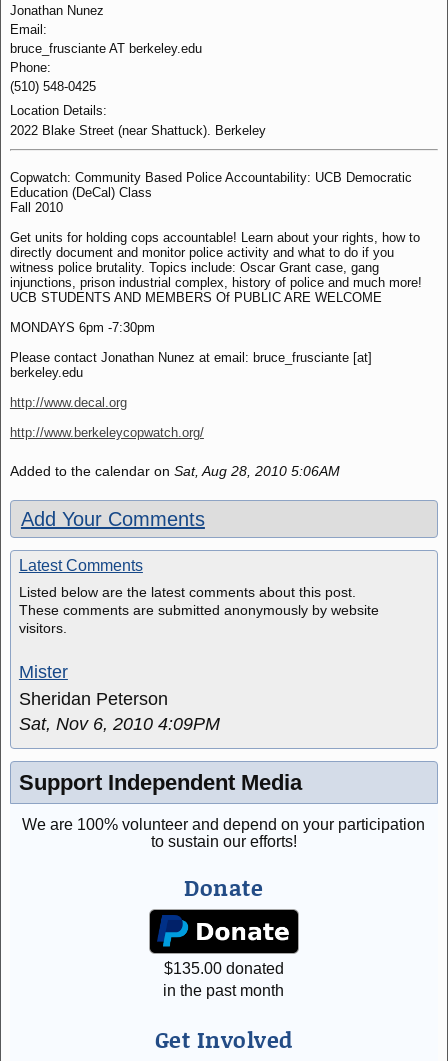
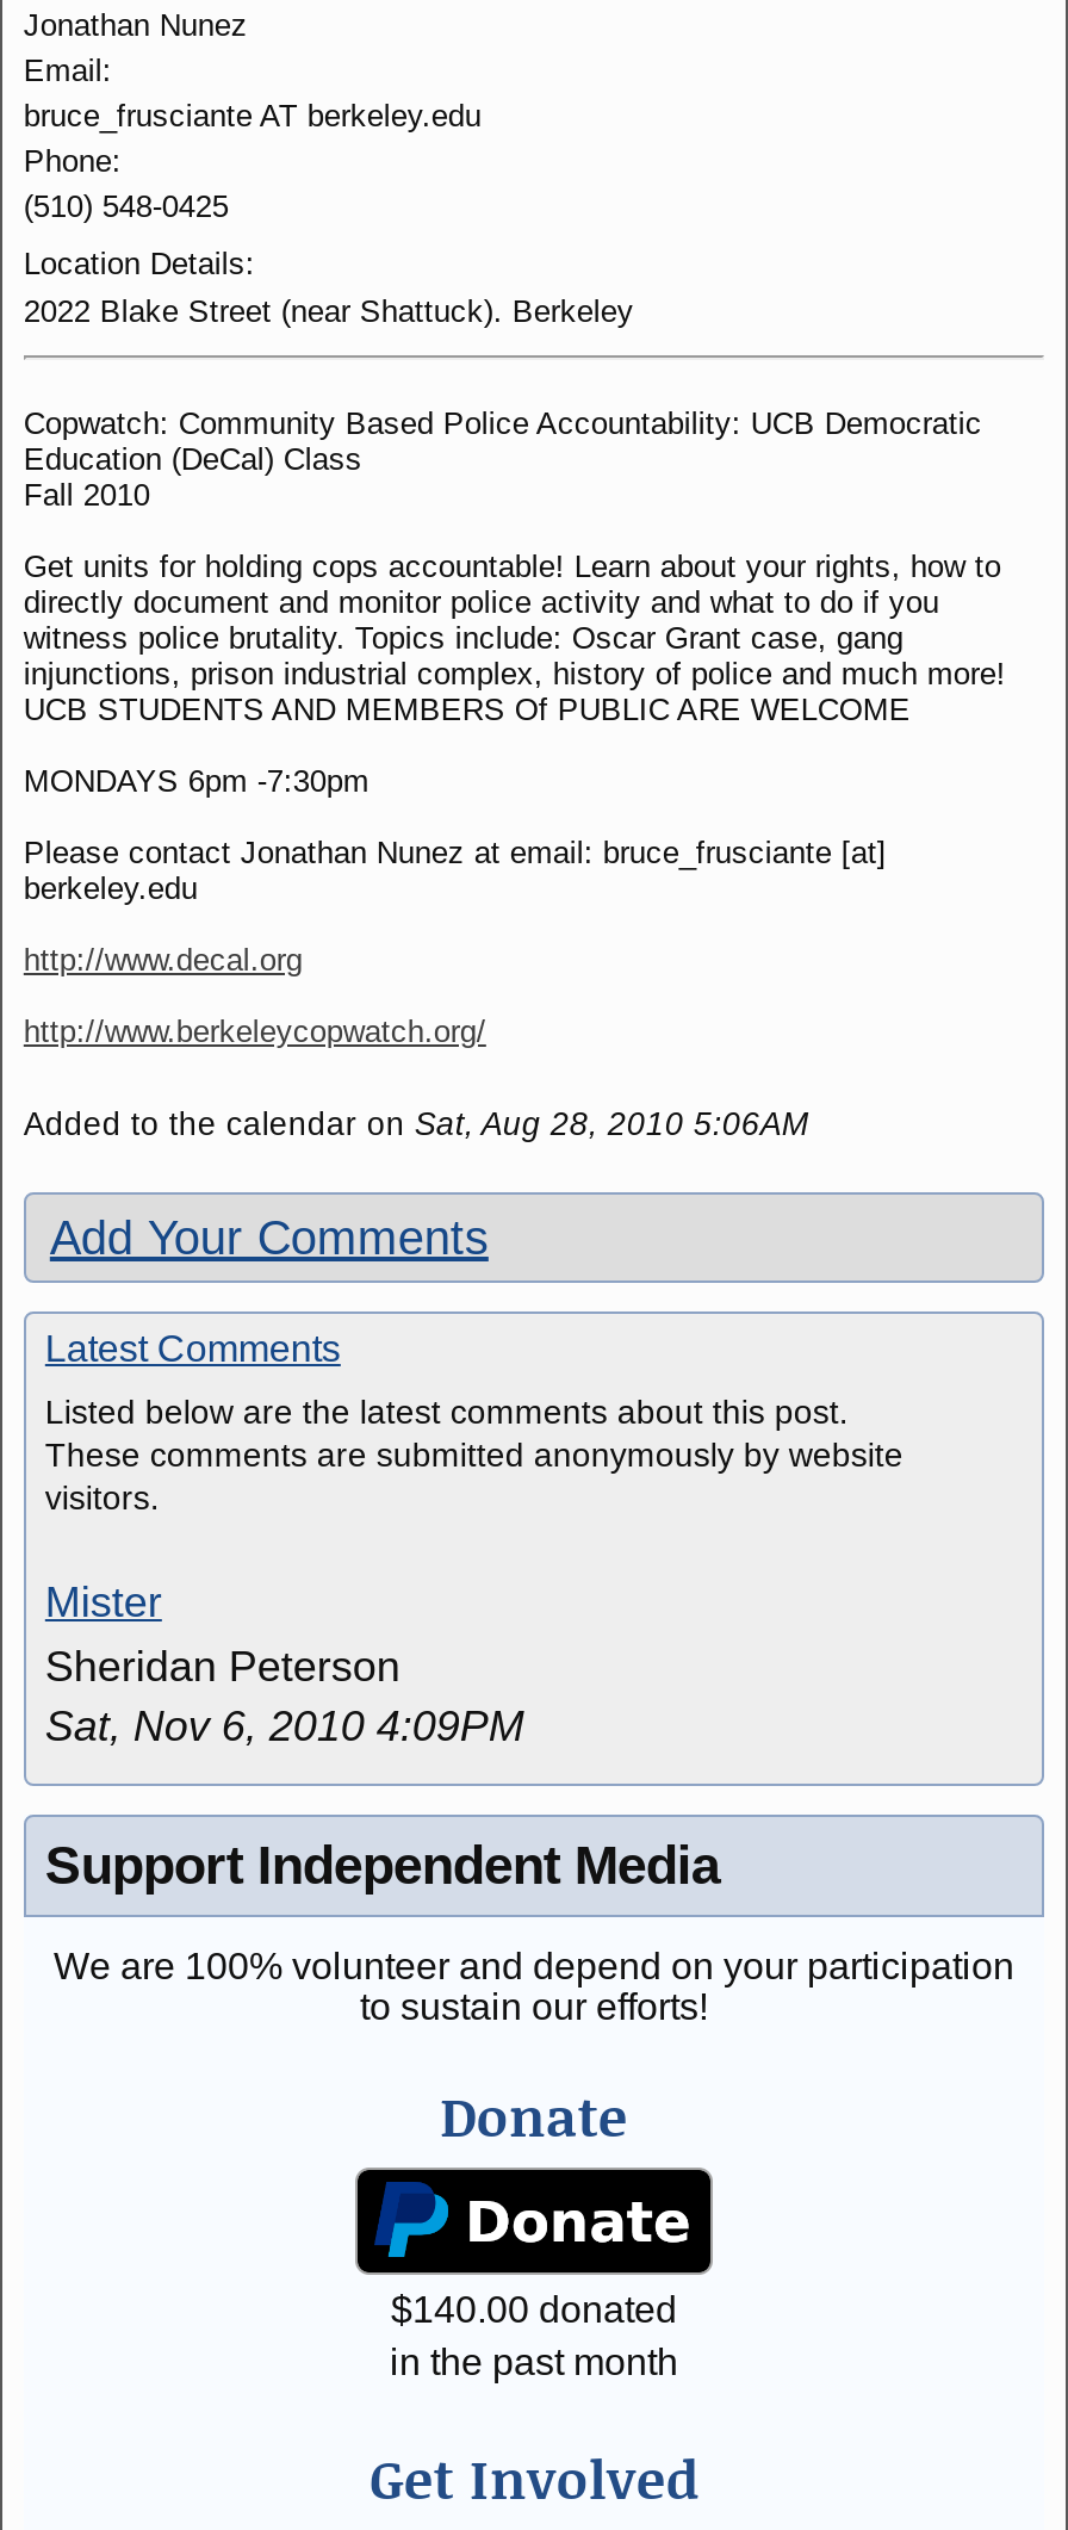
- $135.00 donated
+ $140.00 donated
